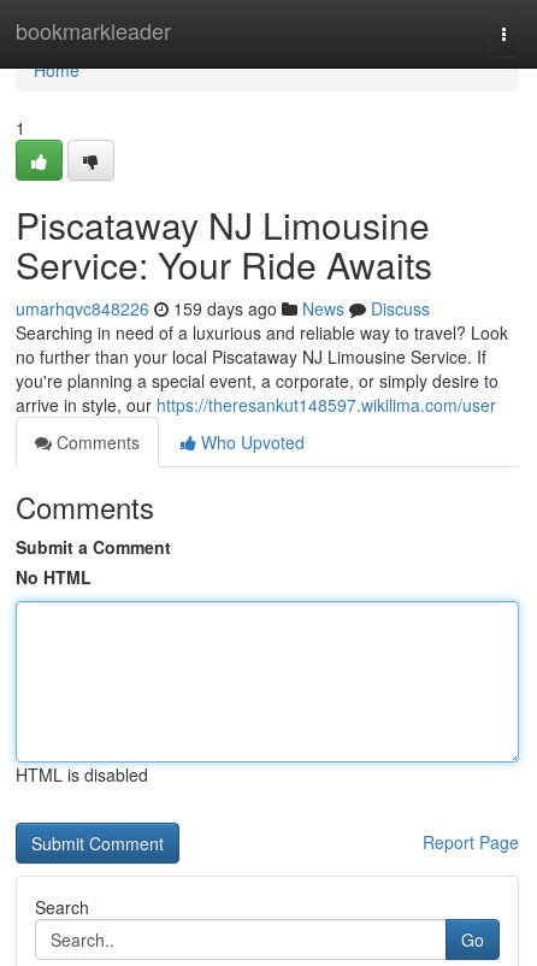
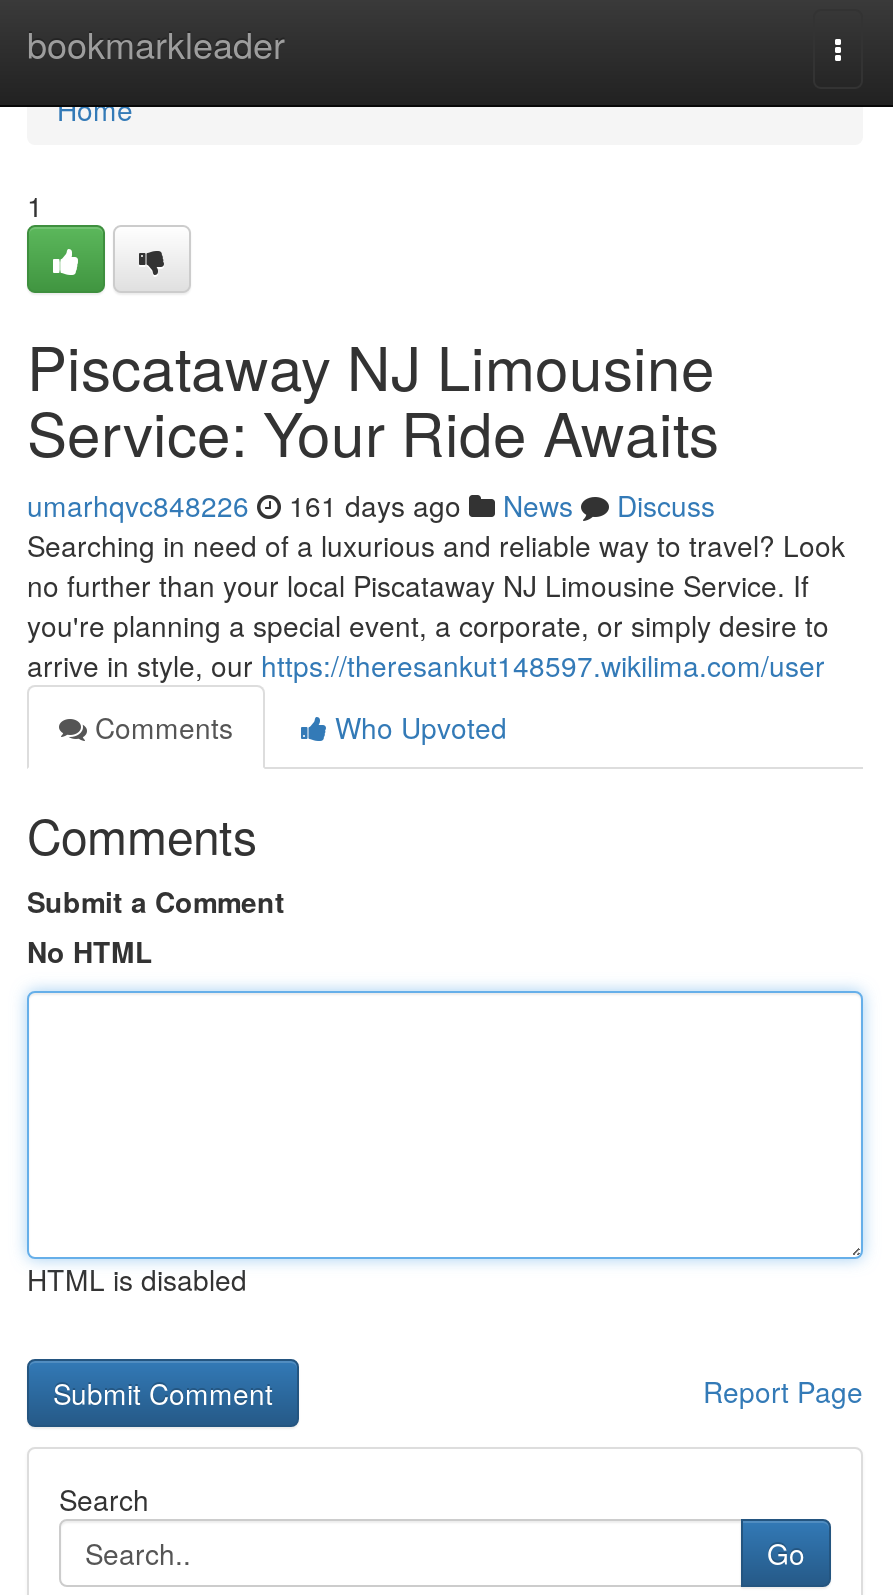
- umarhqvc848226 159 days ago News Discuss
+ umarhqvc848226 161 days ago News Discuss
